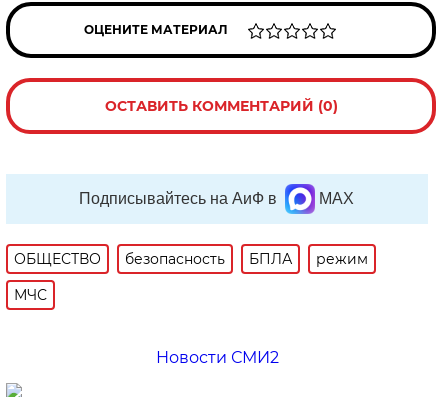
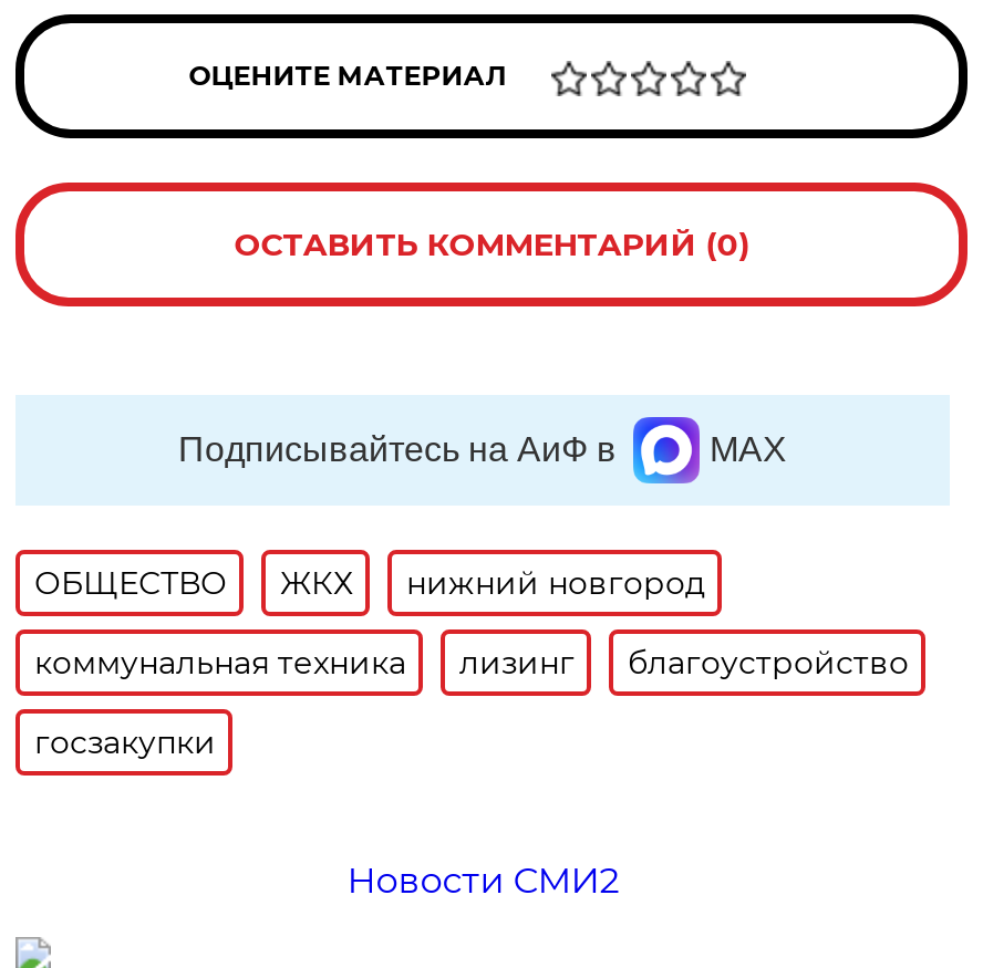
- безопасность
- БПЛА
- режим
- МЧС
+ ЖКХ
+ нижний новгород
+ коммунальная техника
+ лизинг
+ благоустройство
+ госзакупки
